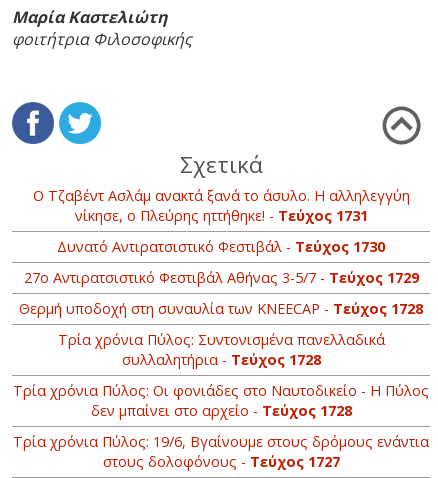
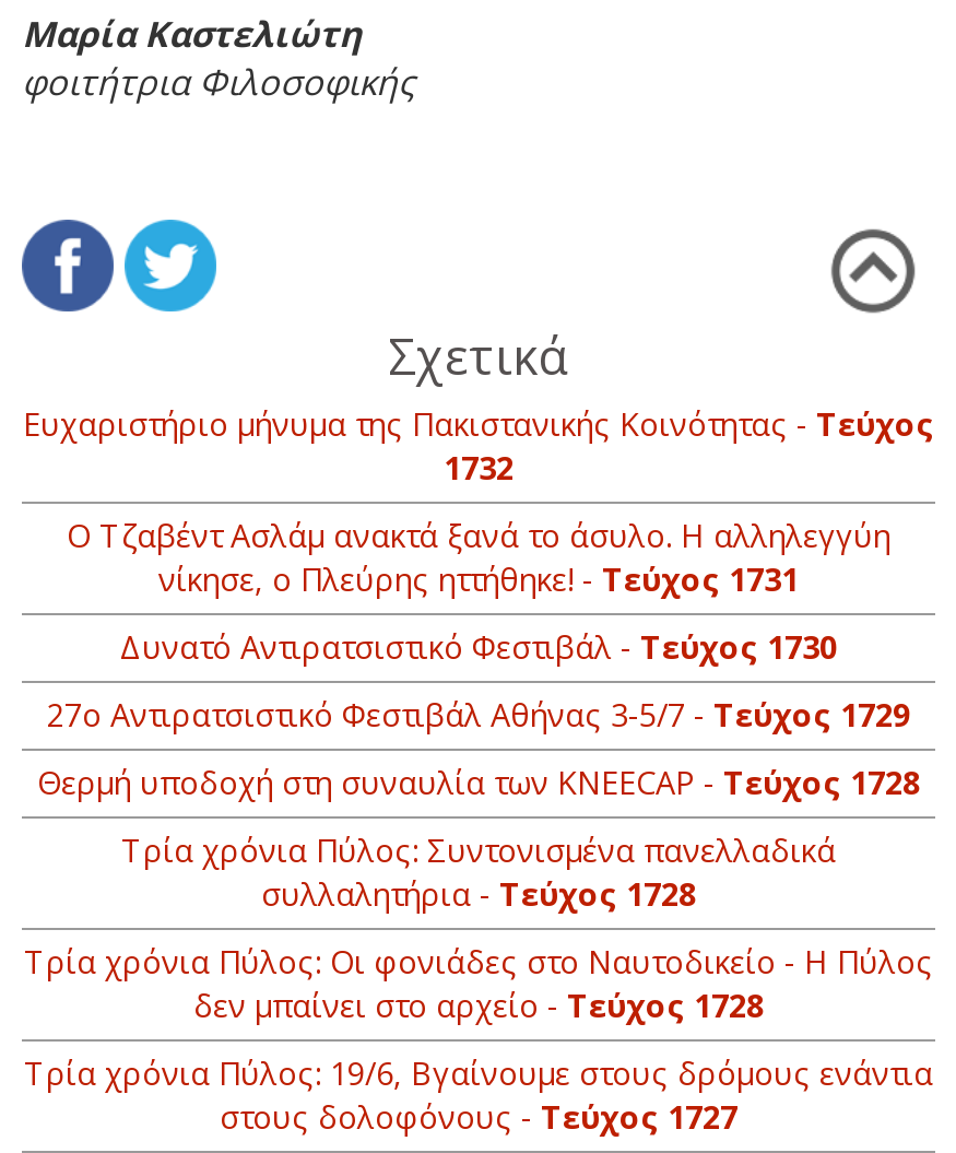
+ Ευχαριστήριο μήνυμα της Πακιστανικής Κοινότητας - Τεύχος
+ 1732
